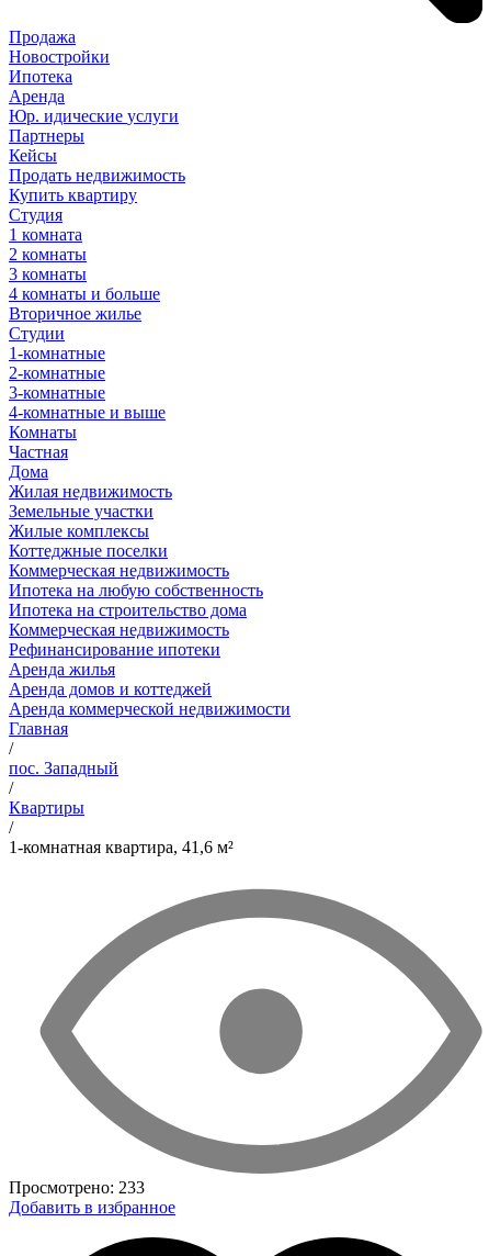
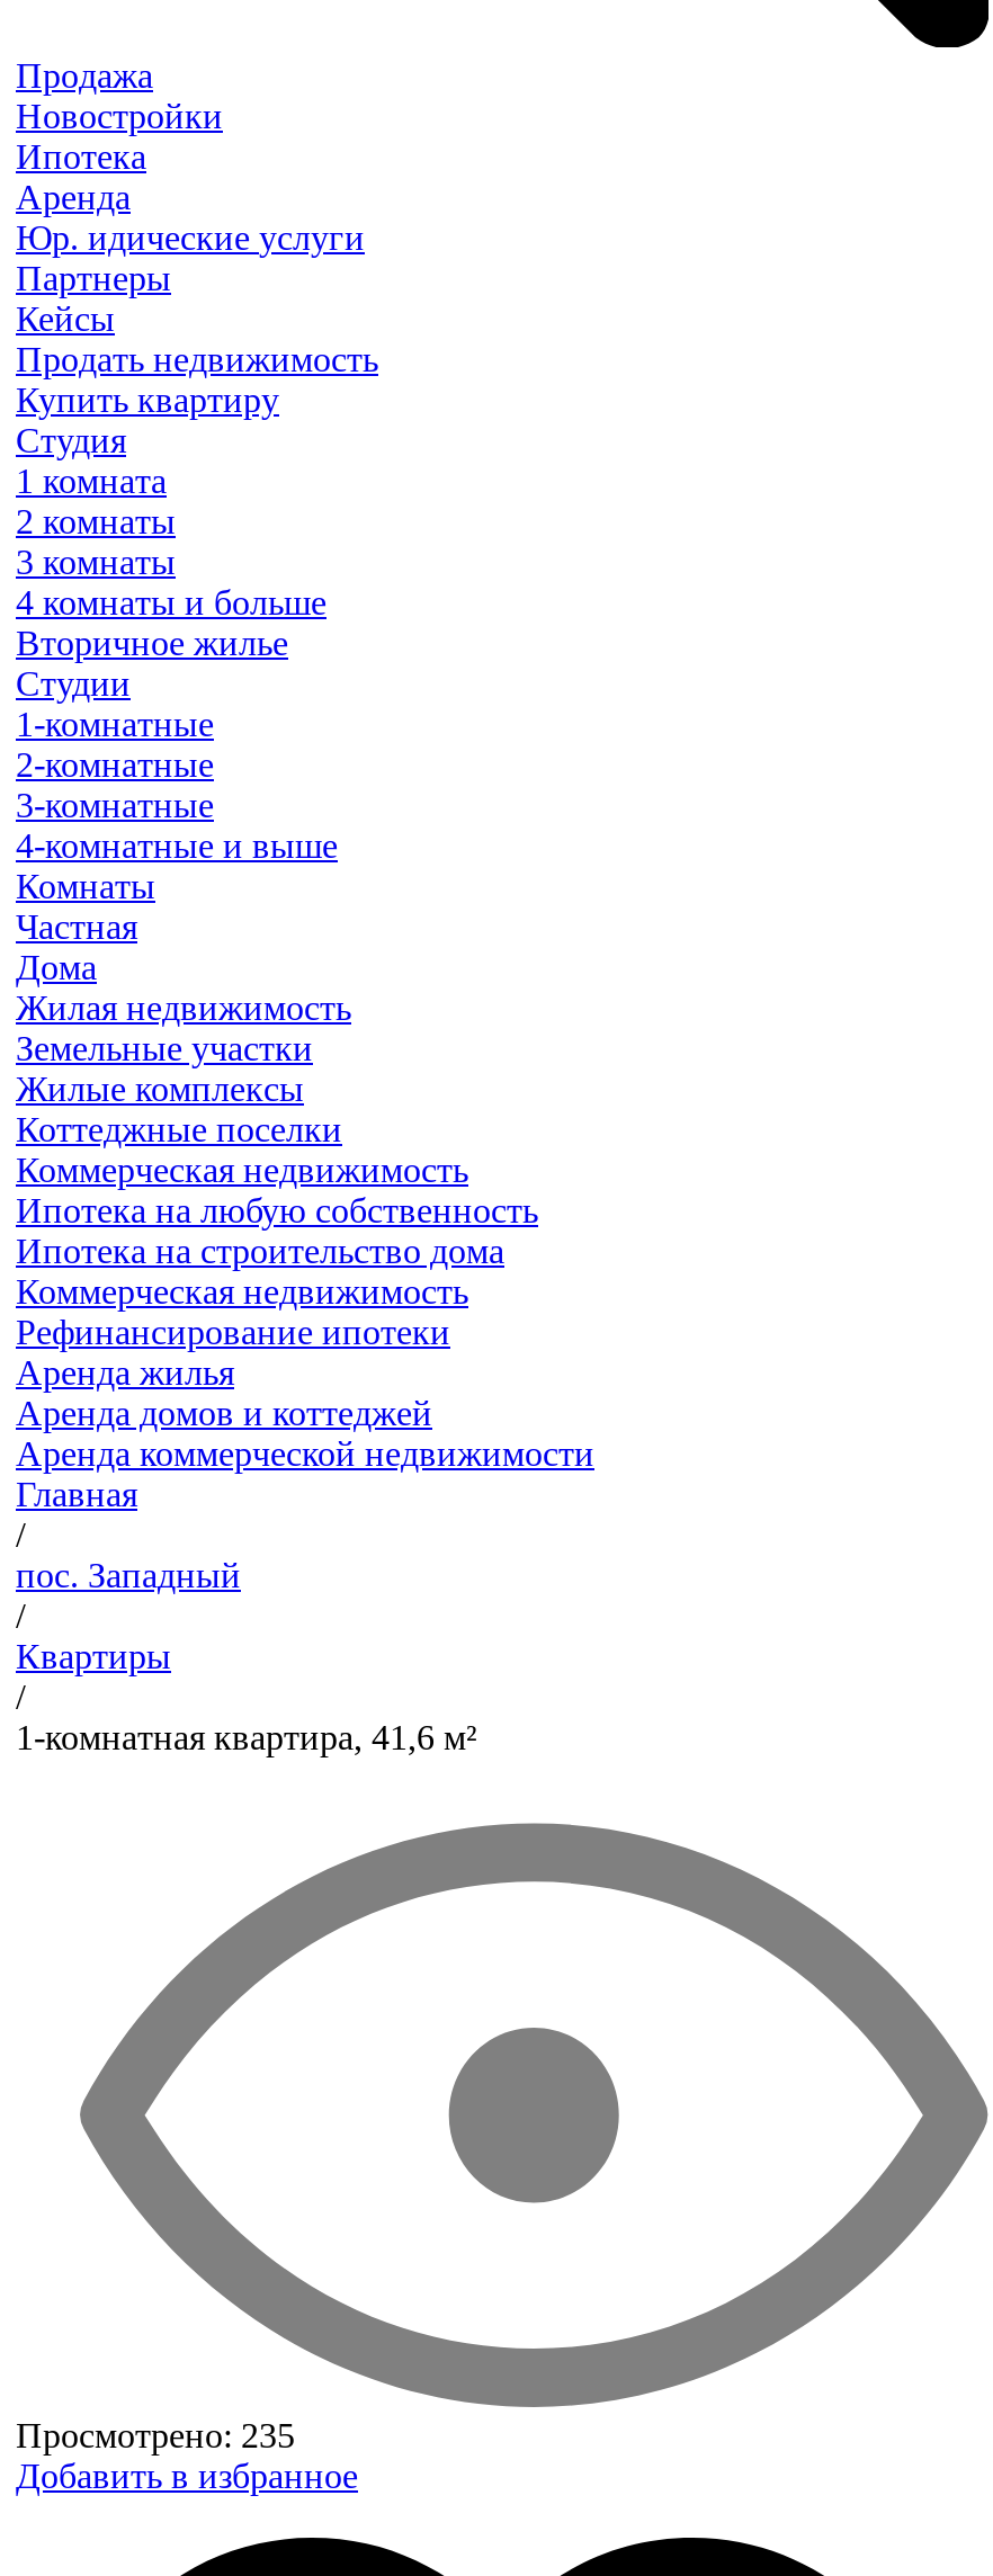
- Просмотрено: 233
+ Просмотрено: 235
